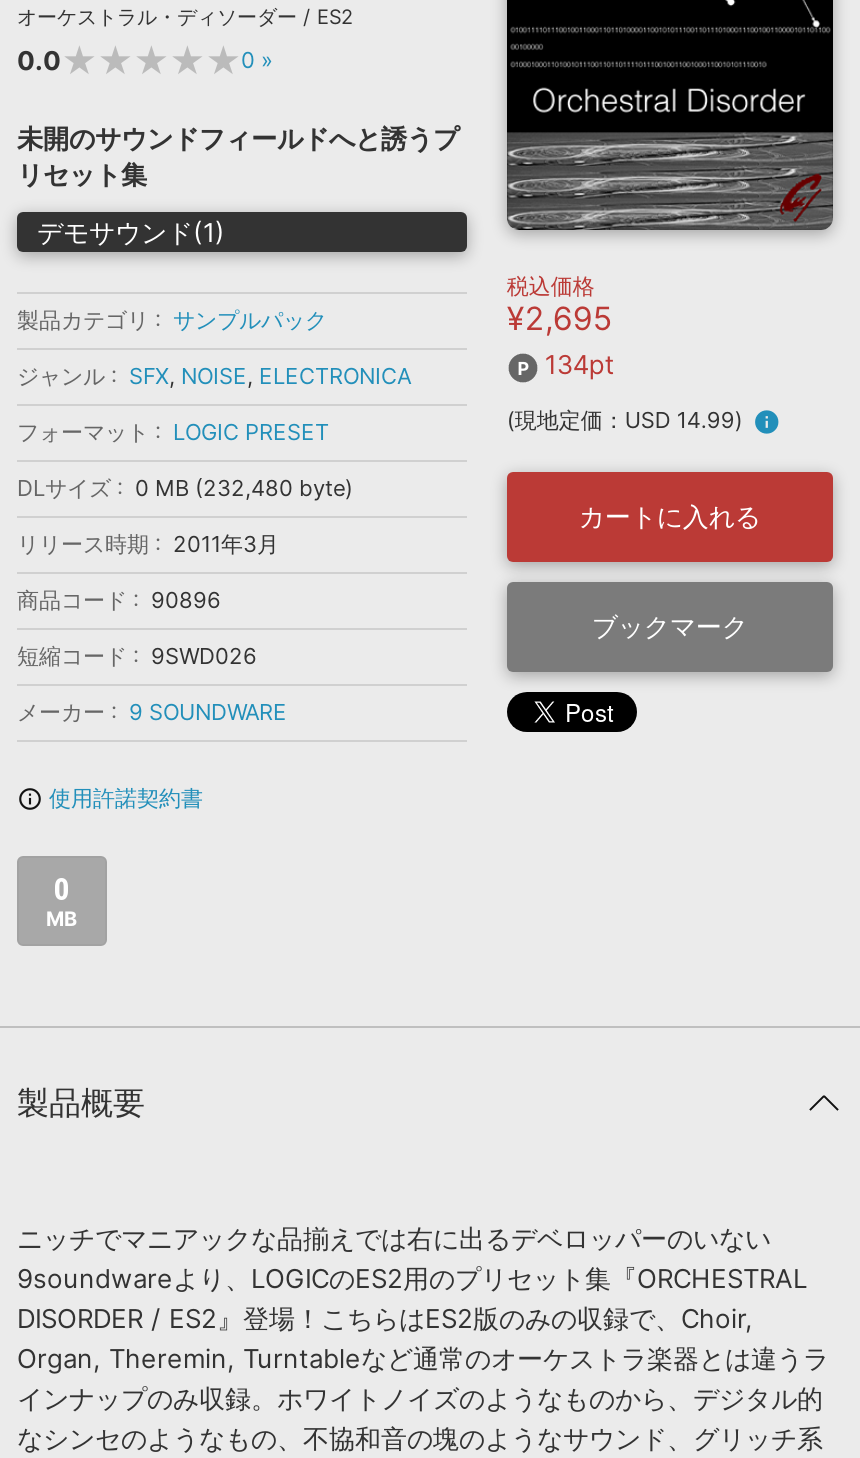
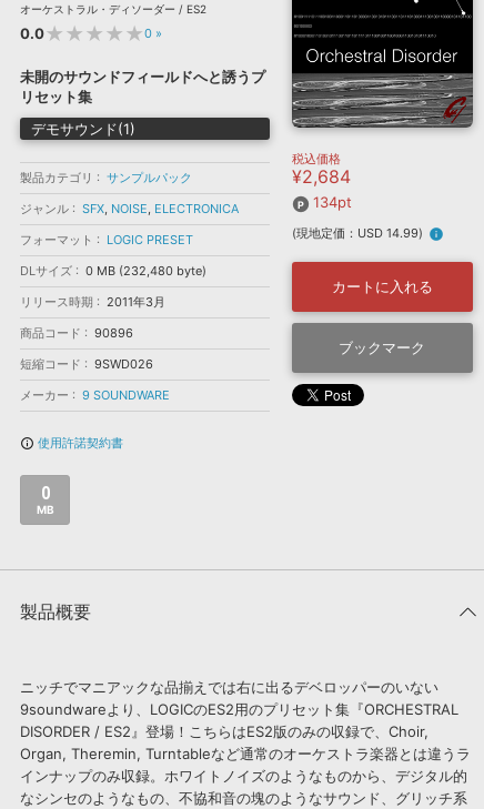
- ¥2,695
+ ¥2,684
